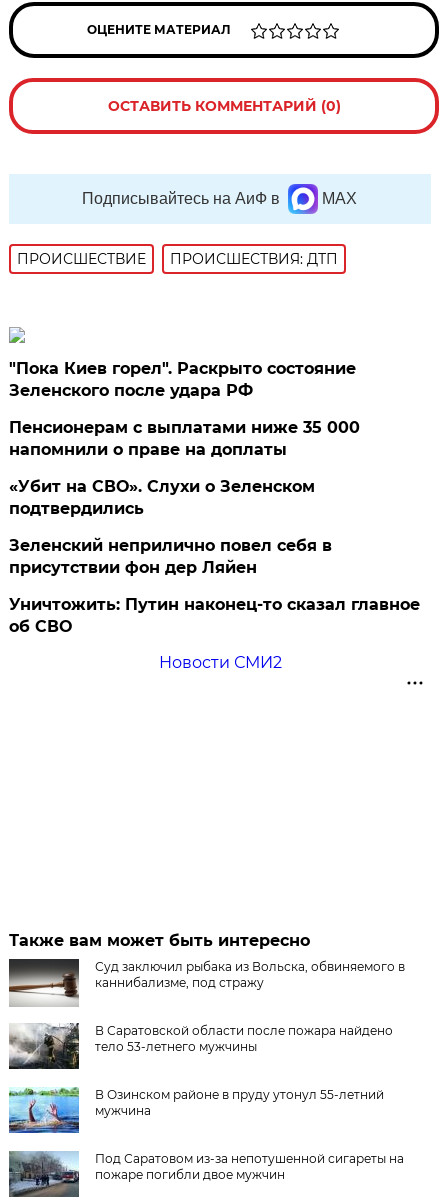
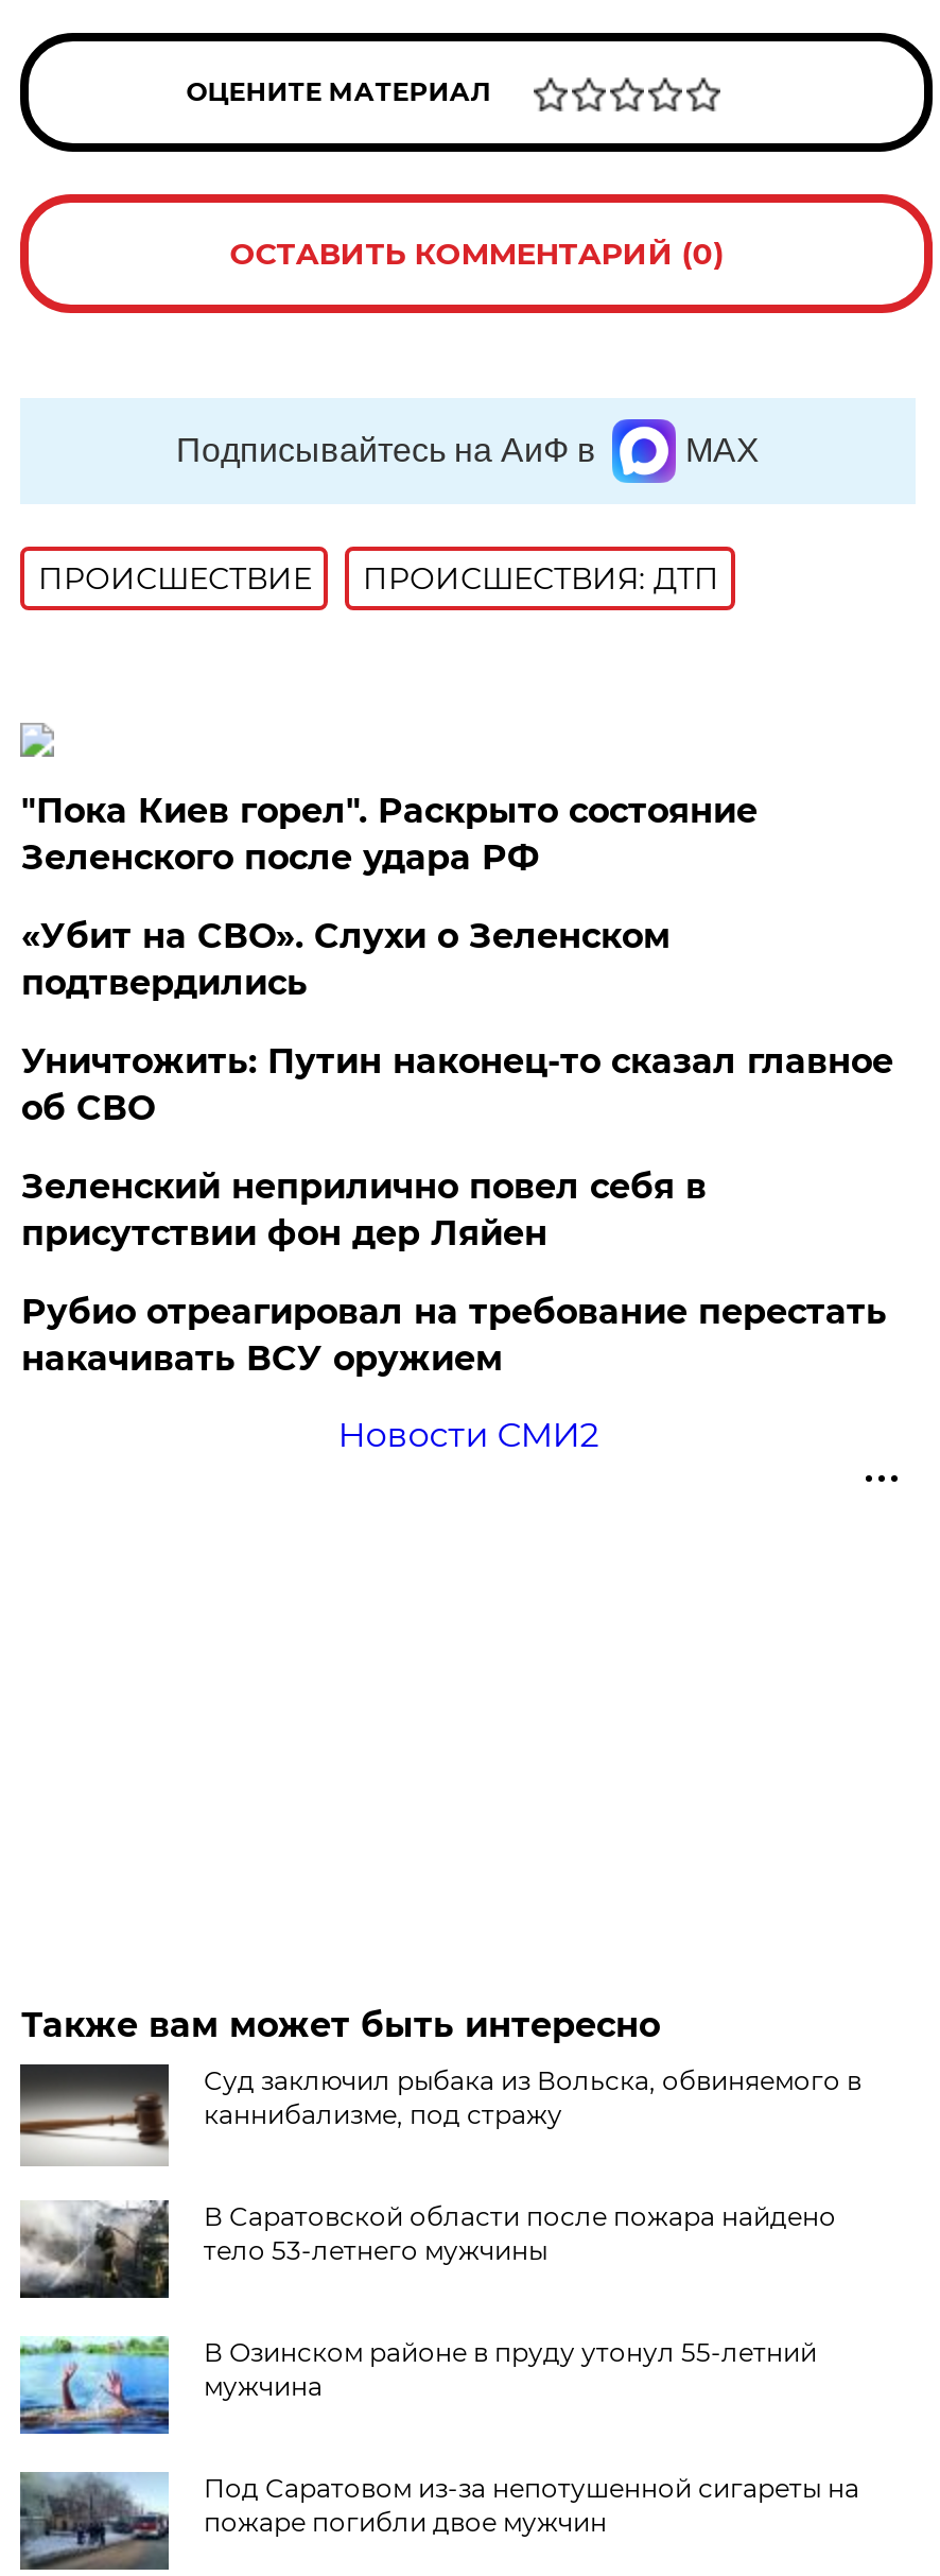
- Пенсионерам с выплатами ниже 35 000
- напомнили о праве на доплаты

moved up: «Убит на СВО». Слухи о Зеленском | подтвердились

+ Рубио отреагировал на требование перестать
+ накачивать ВСУ оружием

moved up: Уничтожить: Путин наконец-то сказал главное | об СВО
